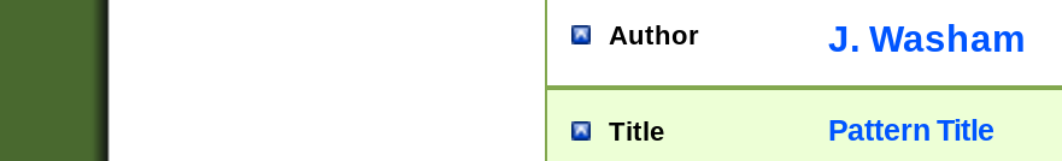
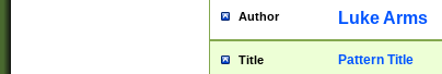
- J. Washam
+ Luke Arms
